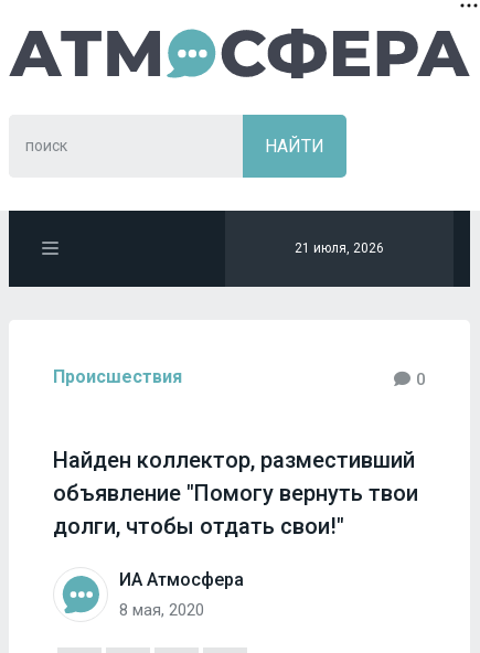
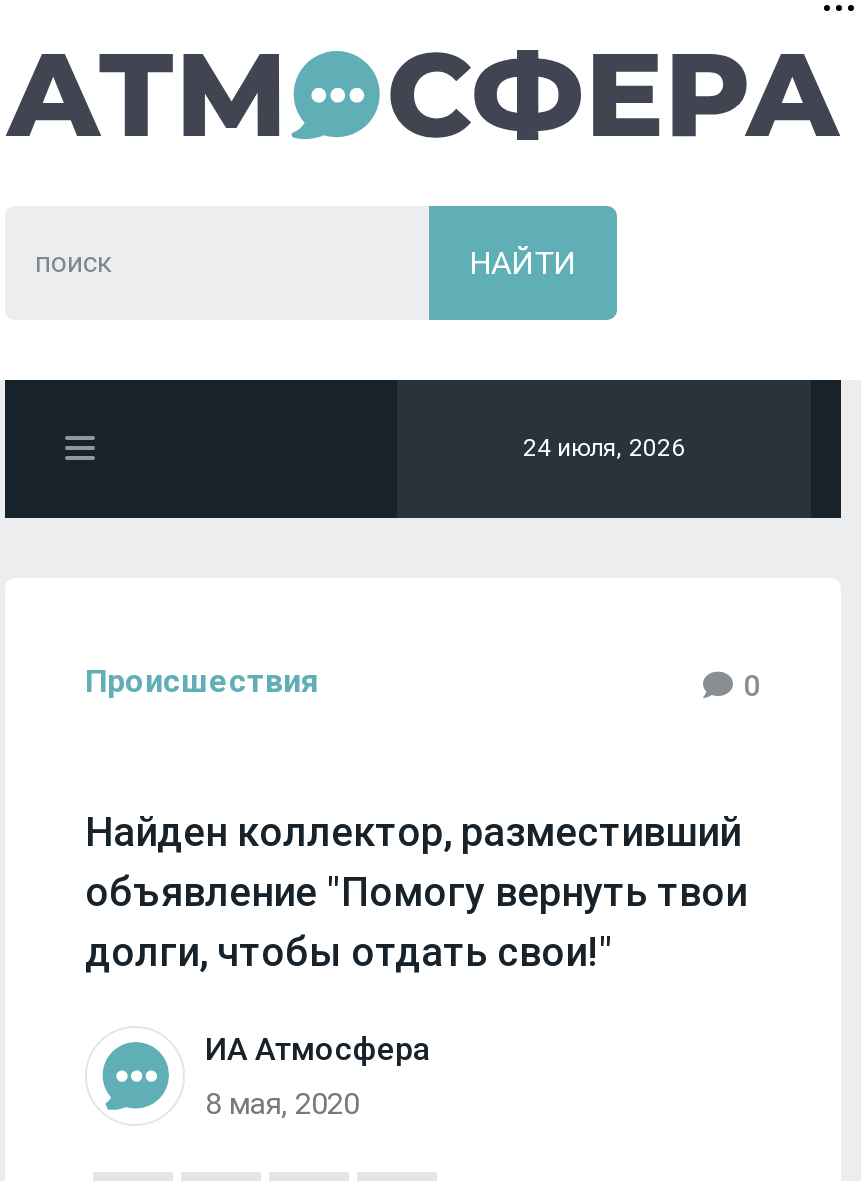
- 21 июля, 2026
+ 24 июля, 2026
